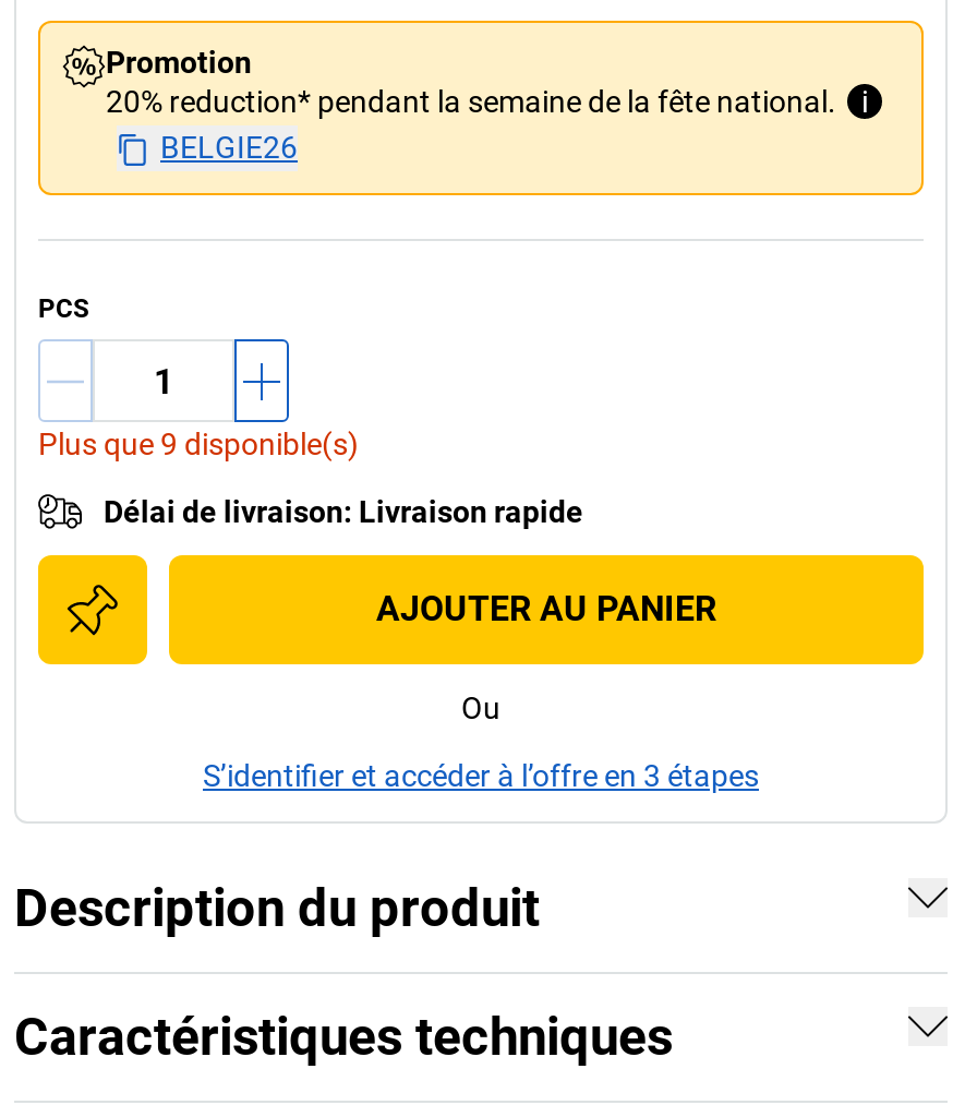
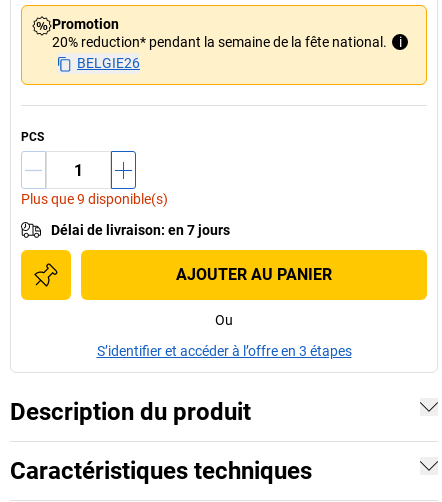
- Délai de livraison: Livraison rapide
+ Délai de livraison: en 7 jours
